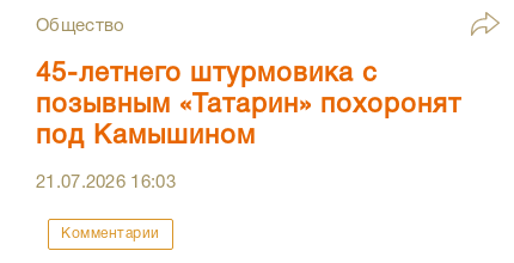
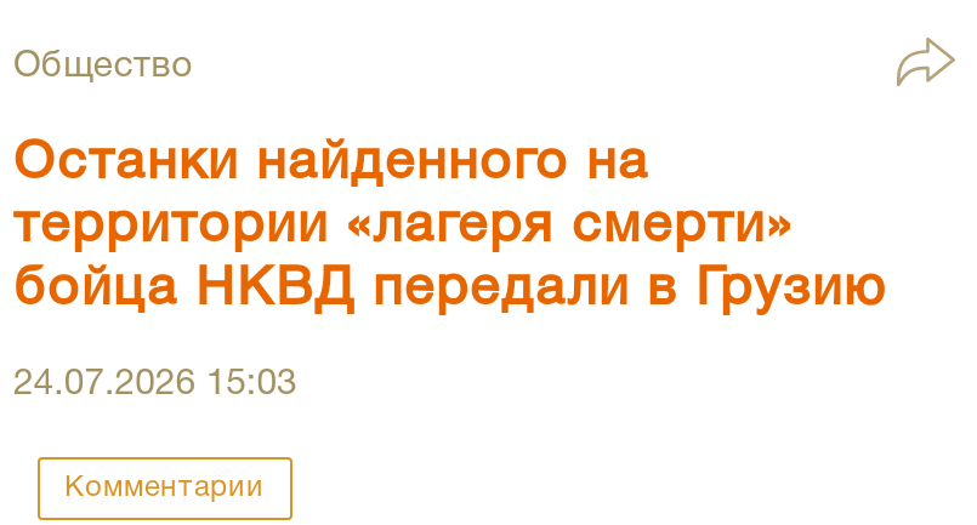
- 45-летнего штурмовика с
- позывным «Татарин» похоронят
- под Камышином
+ Останки найденного на
+ территории «лагеря смерти»
+ бойца НКВД передали в Грузию

- 21.07.2026 16:03
+ 24.07.2026 15:03
